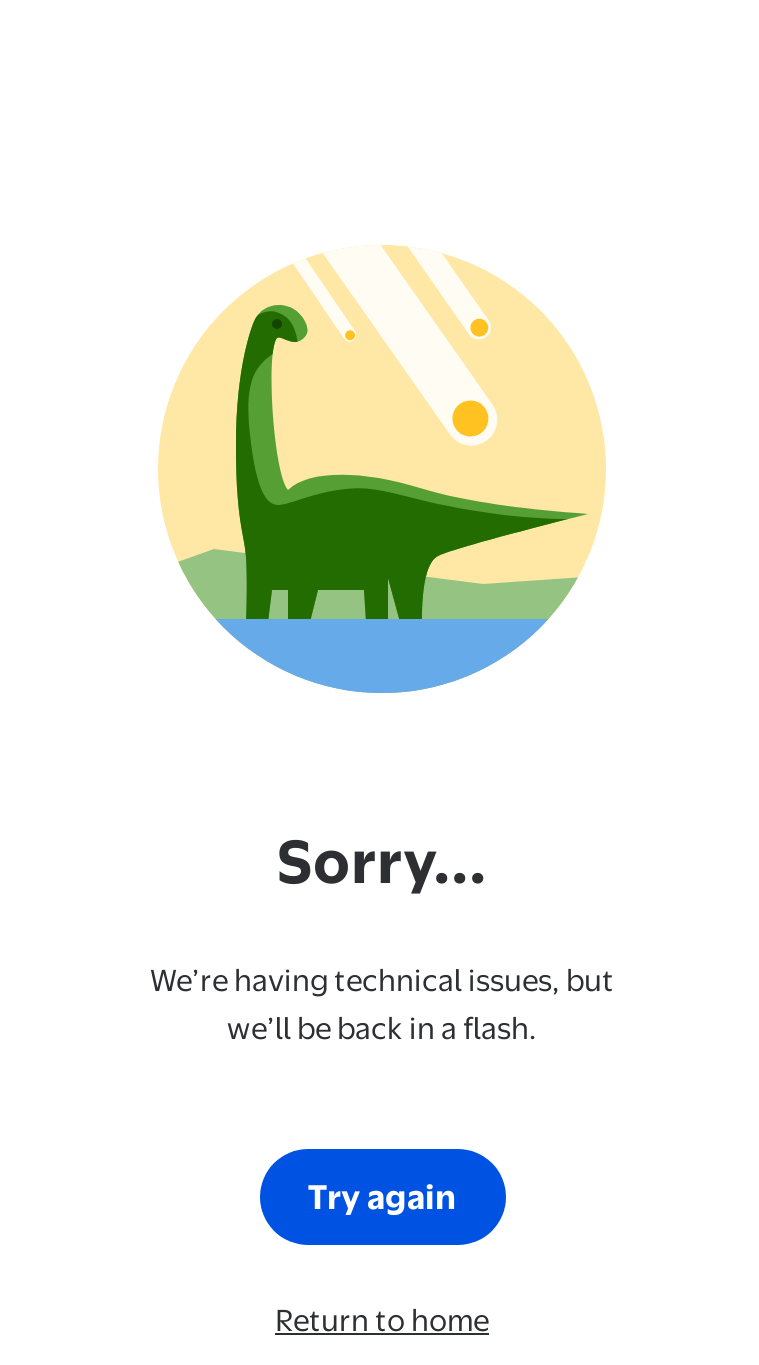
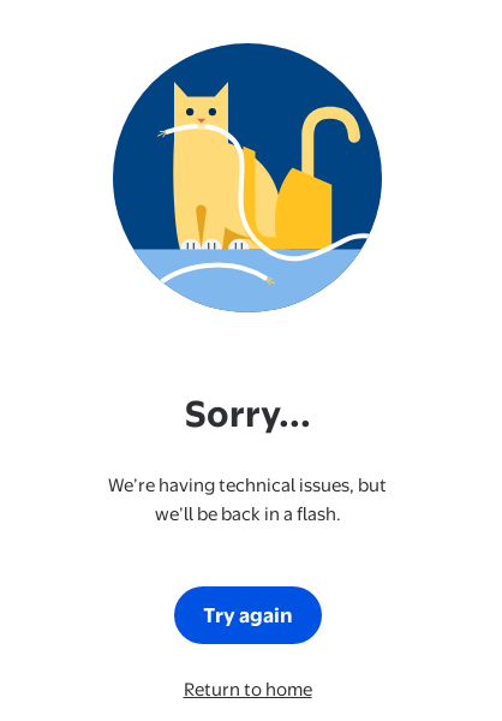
- [image]
+ [image]
